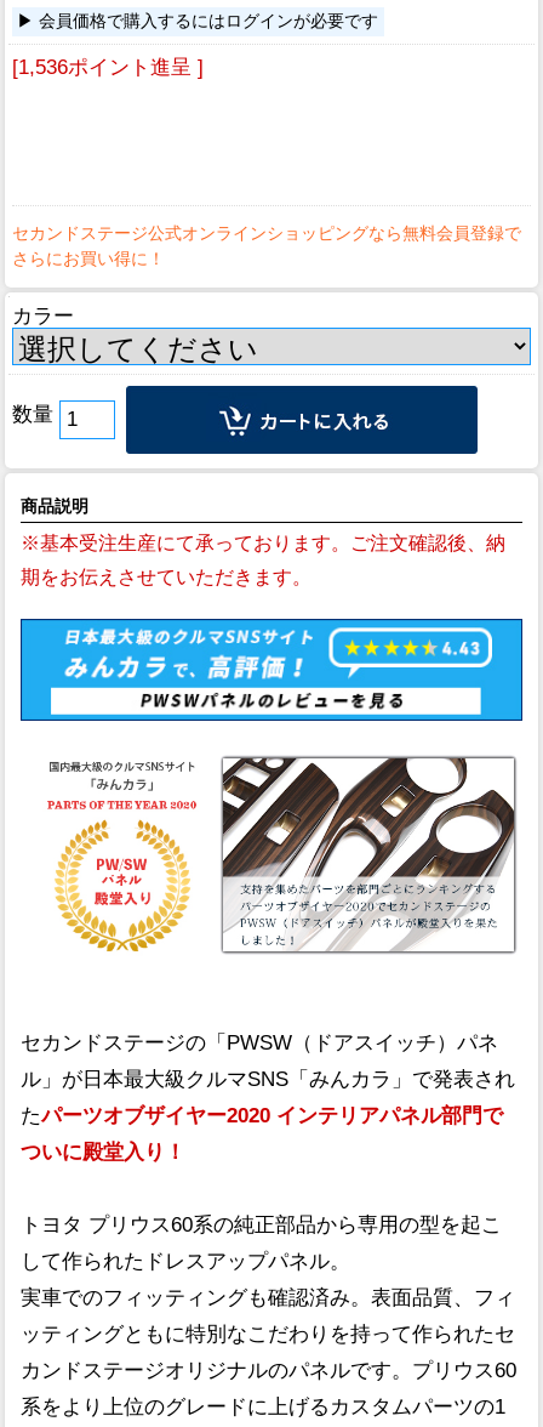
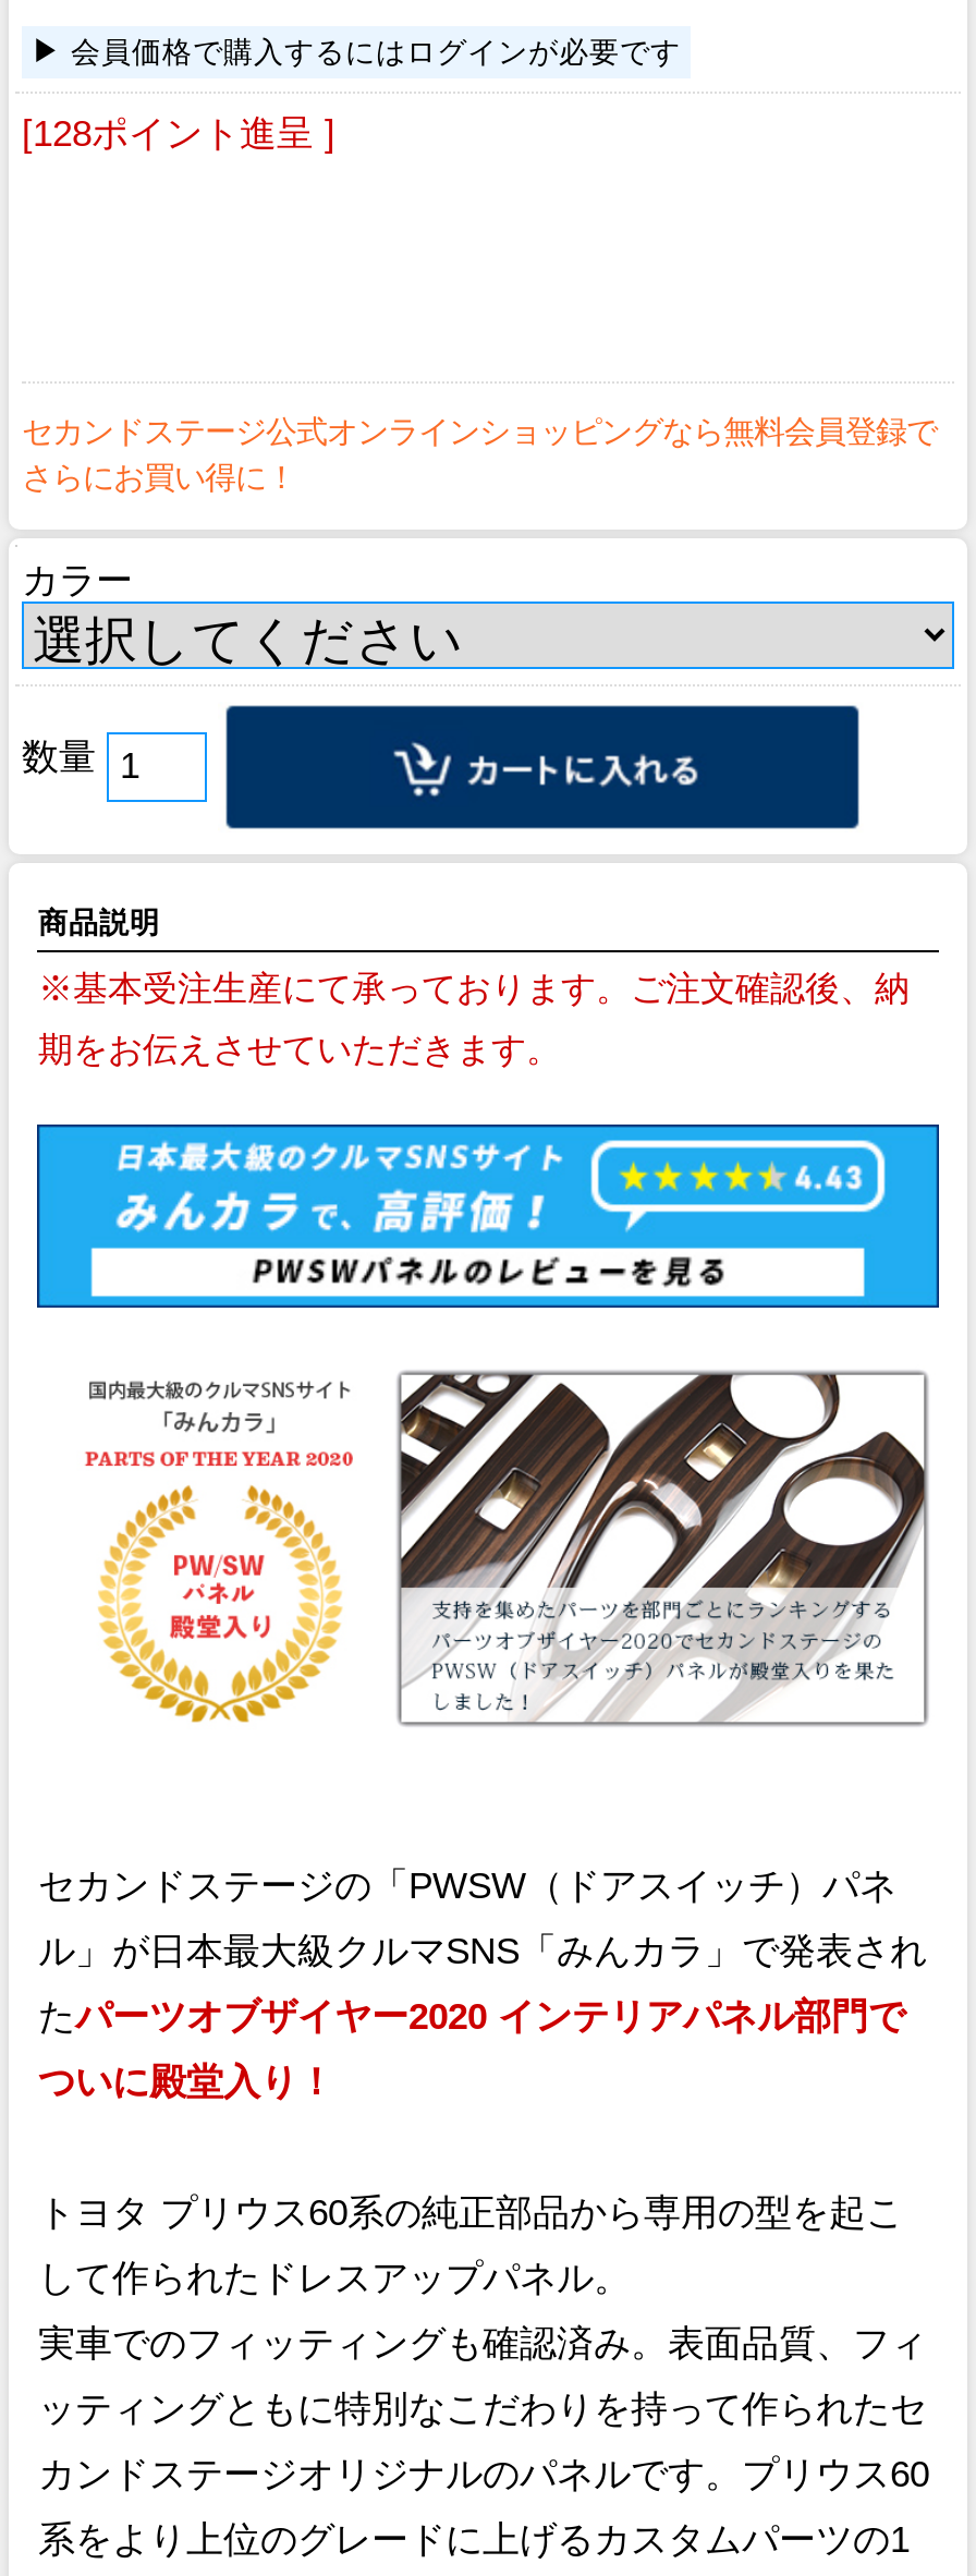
- [1,536ポイント進呈 ]
+ [128ポイント進呈 ]
